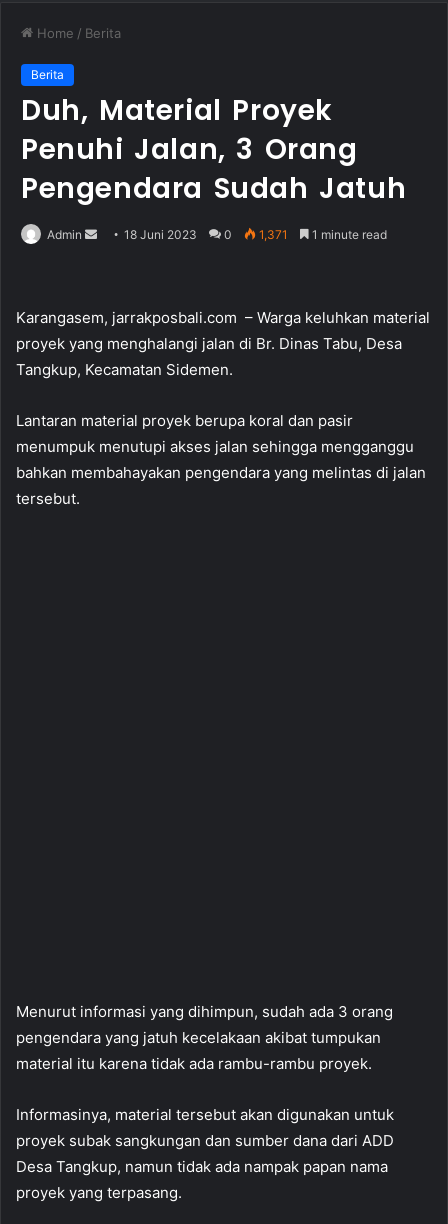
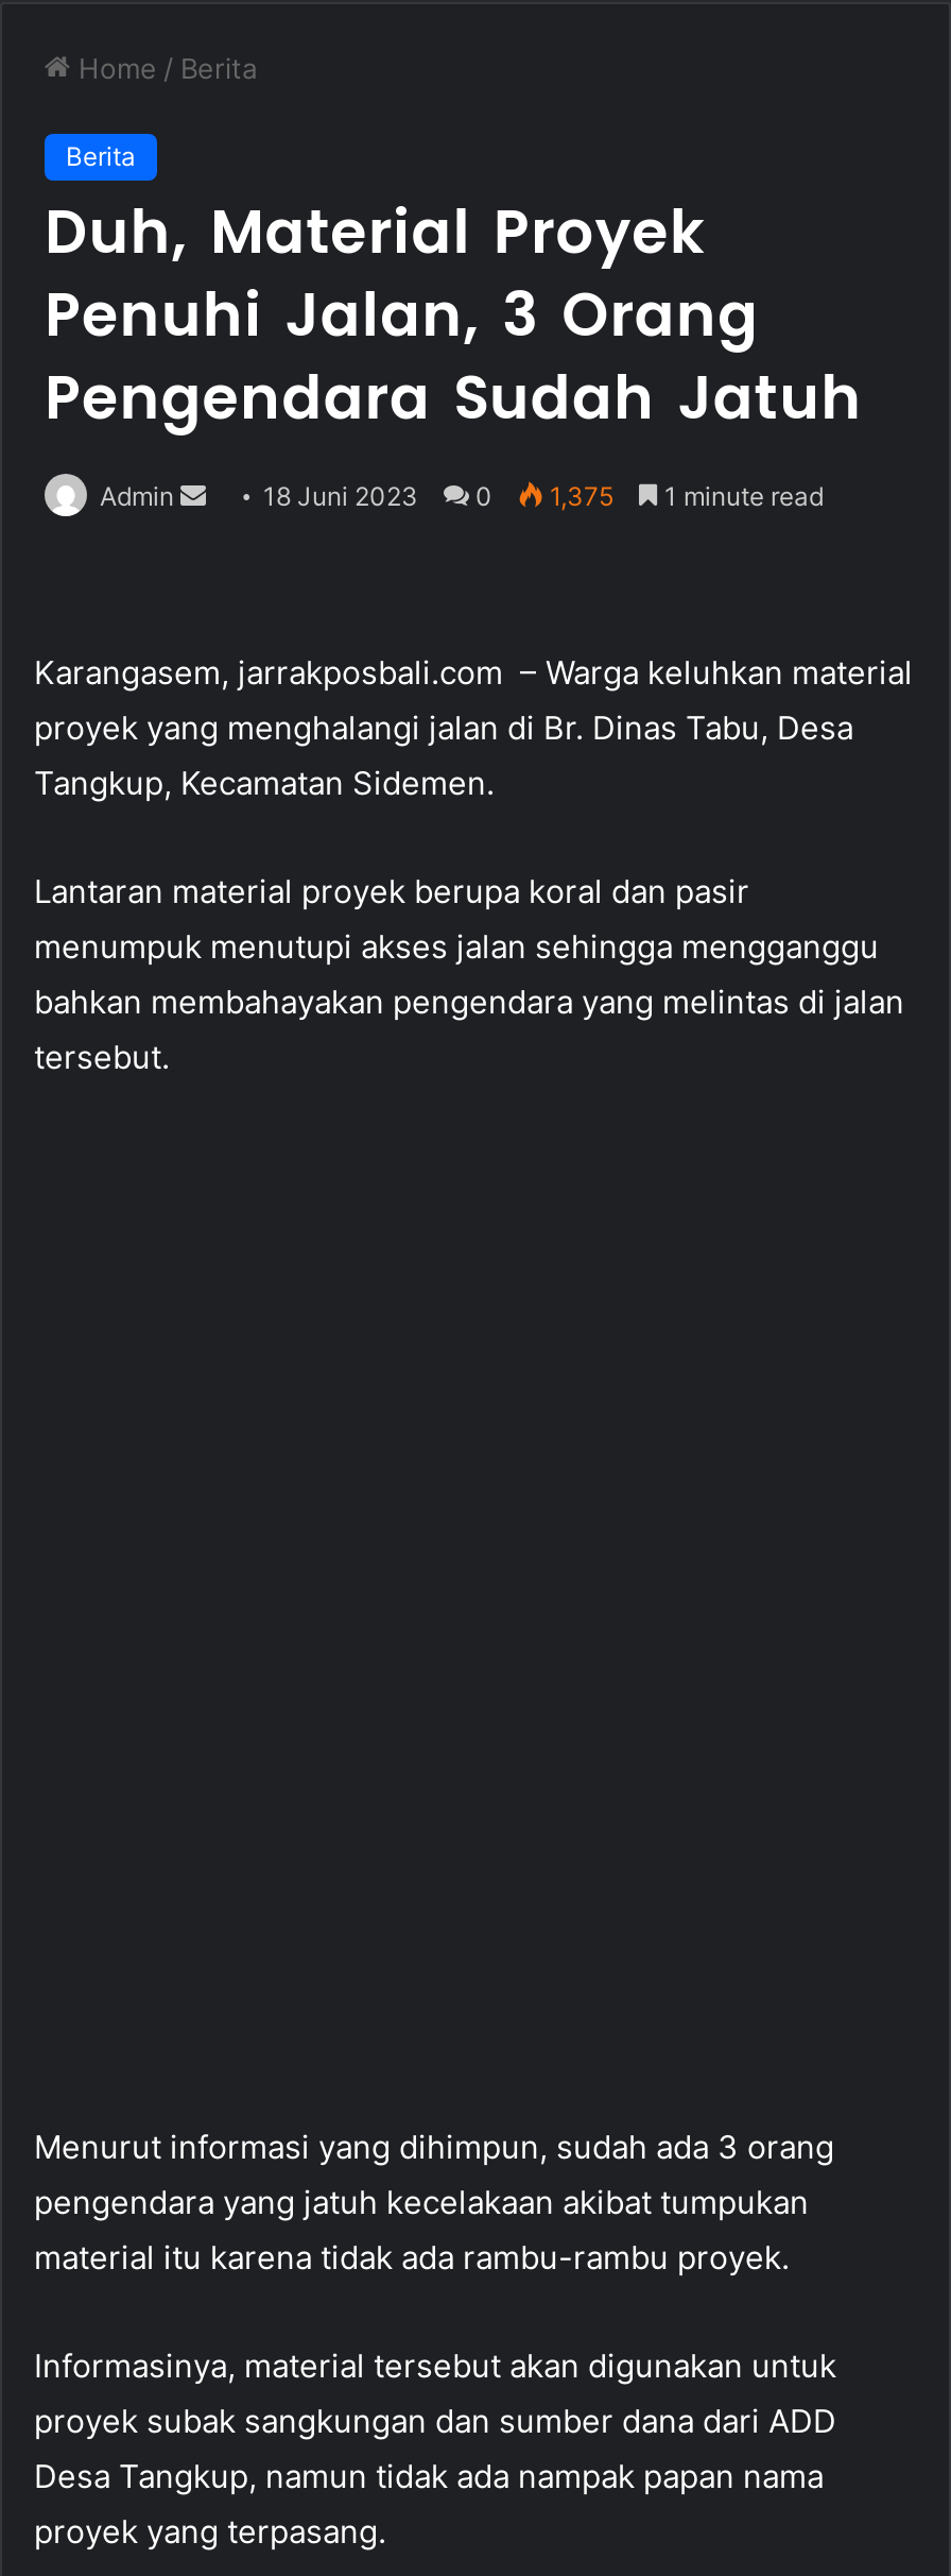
- 1,371
+ 1,375
